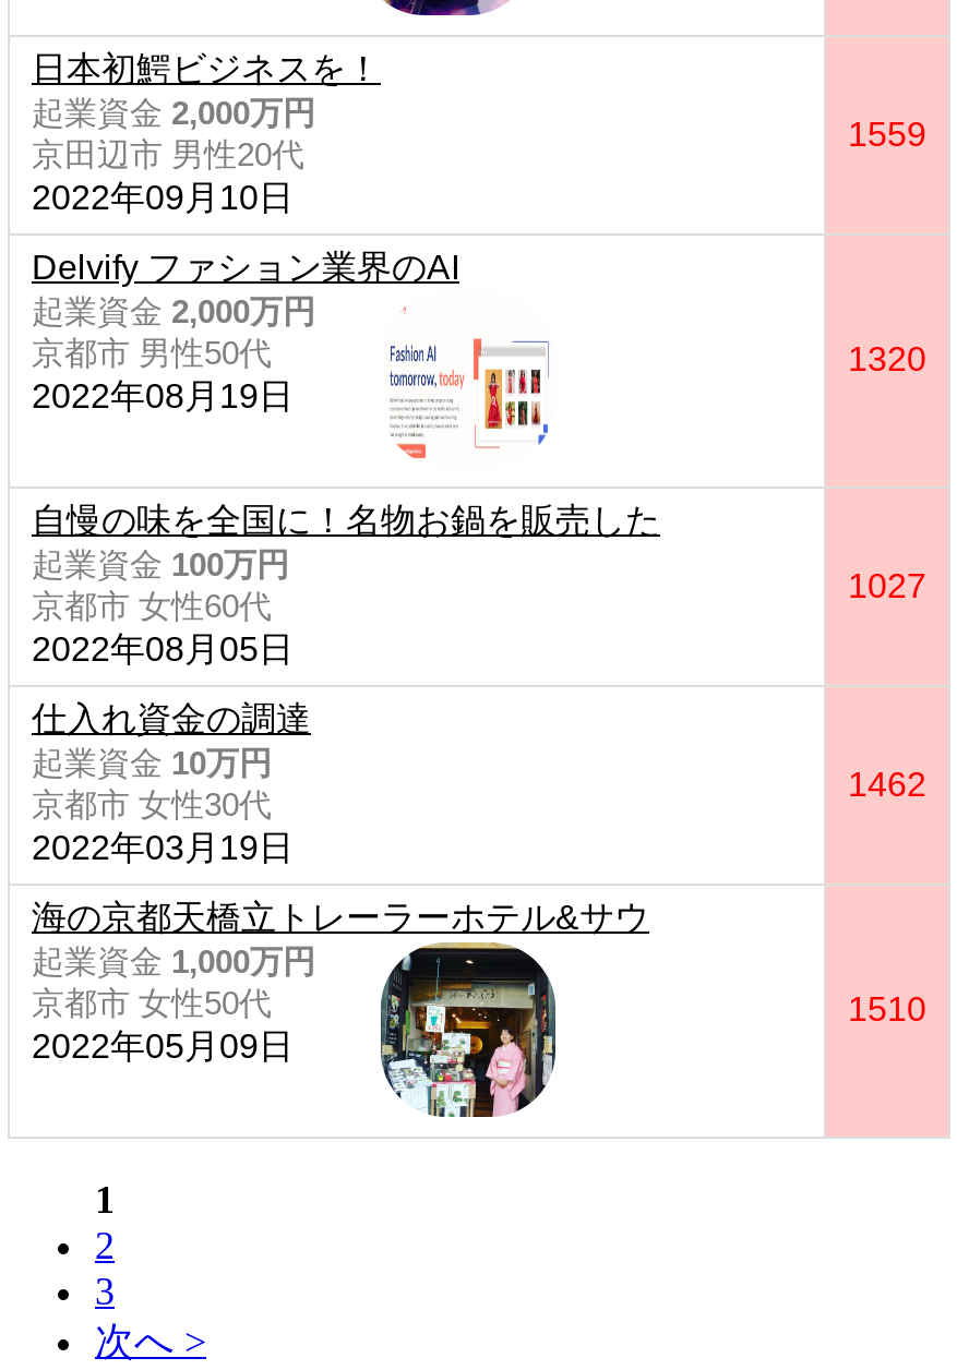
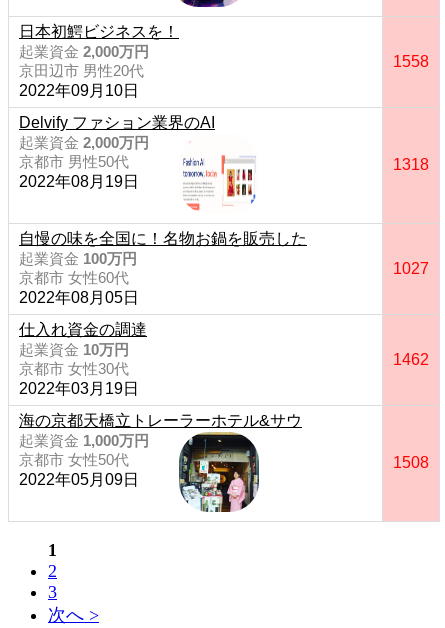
- 1559
+ 1558

- 1320
+ 1318

- 1510
+ 1508
